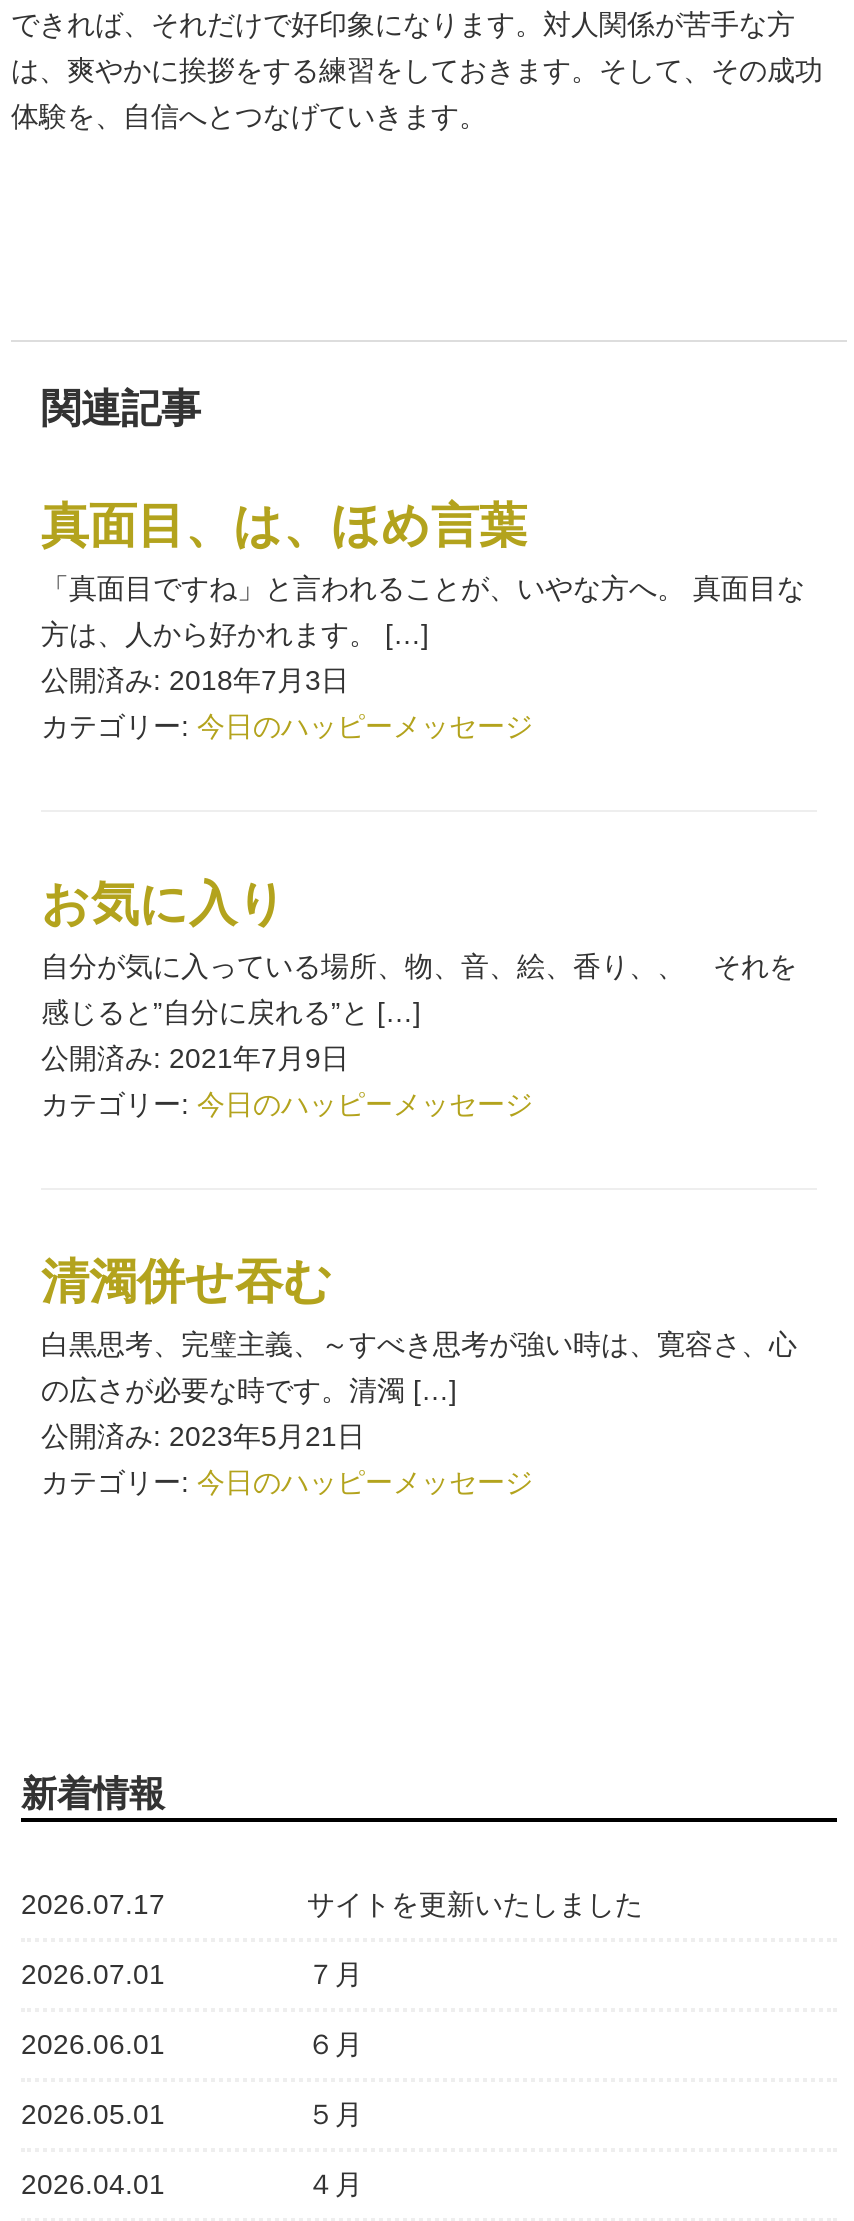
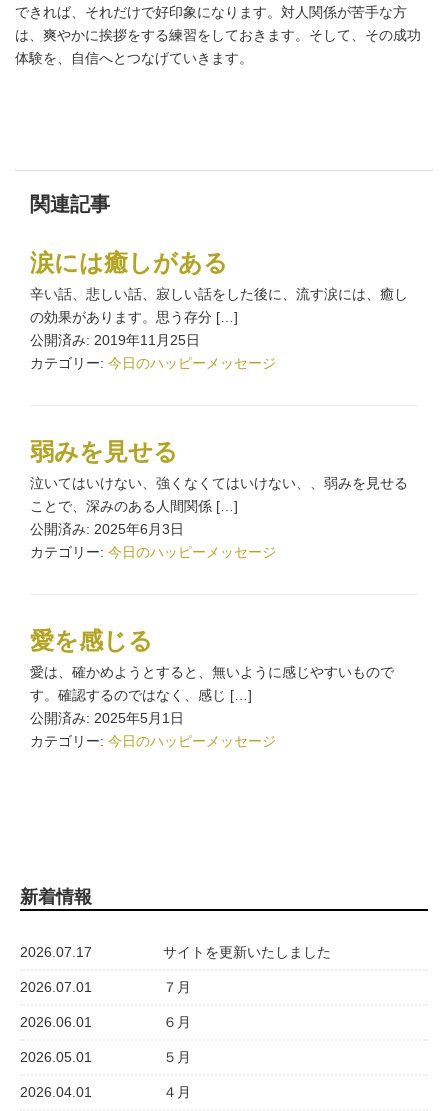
- 真面目、は、ほめ言葉
- 「真面目ですね」と言われることが、いやな方へ。 真面目な
- 方は、人から好かれます。 […]
- 公開済み: 2018年7月3日
+ 涙には癒しがある
+ 辛い話、悲しい話、寂しい話をした後に、流す涙には、癒し
+ の効果があります。思う存分 […]
+ 公開済み: 2019年11月25日

- お気に入り
- 自分が気に入っている場所、物、音、絵、香り、、 それを
- 感じると”自分に戻れる”と […]
- 公開済み: 2021年7月9日
+ 弱みを見せる
+ 泣いてはいけない、強くなくてはいけない、、弱みを見せる
+ ことで、深みのある人間関係 […]
+ 公開済み: 2025年6月3日

- 清濁併せ吞む
- 白黒思考、完璧主義、～すべき思考が強い時は、寛容さ、心
- の広さが必要な時です。清濁 […]
- 公開済み: 2023年5月21日
+ 愛を感じる
+ 愛は、確かめようとすると、無いように感じやすいもので
+ す。確認するのではなく、感じ […]
+ 公開済み: 2025年5月1日
